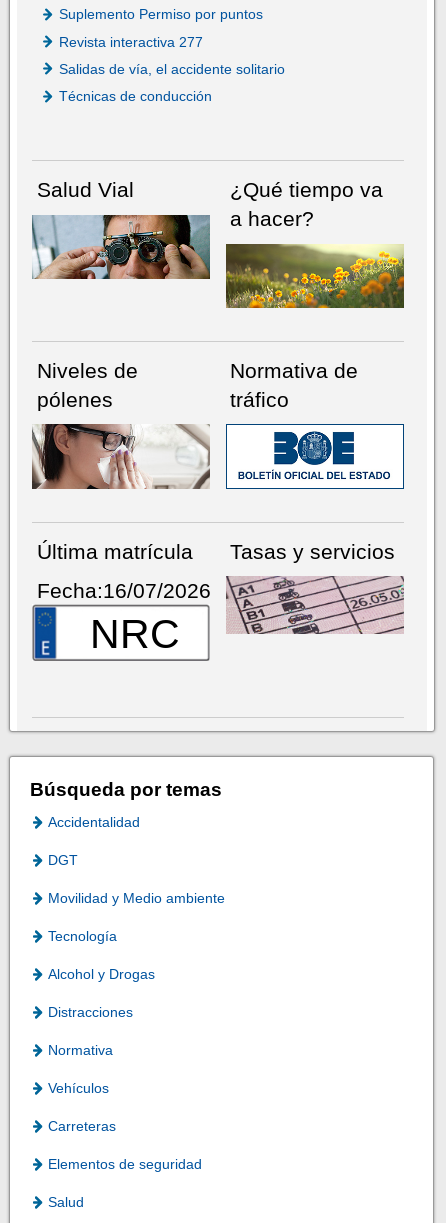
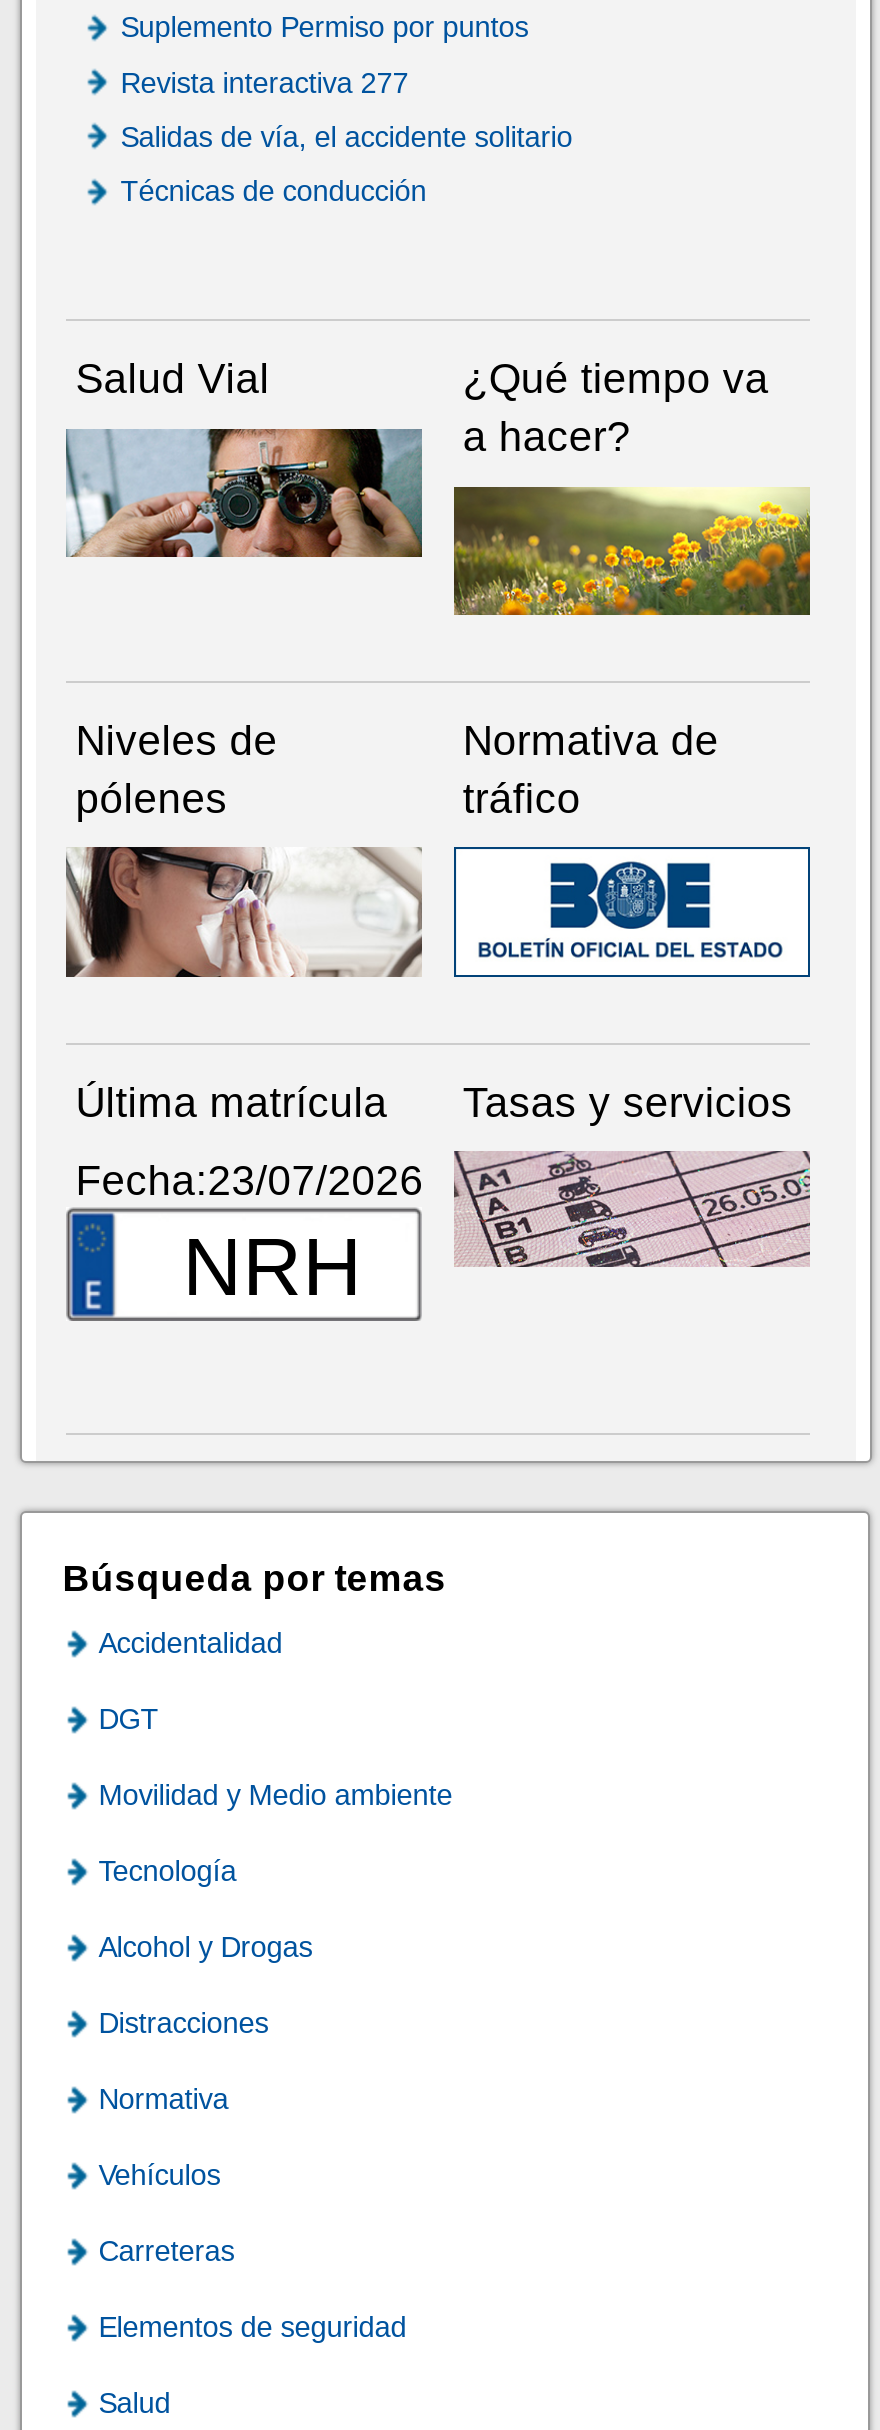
- Fecha:16/07/2026
- NRC
+ Fecha:23/07/2026
+ NRH
